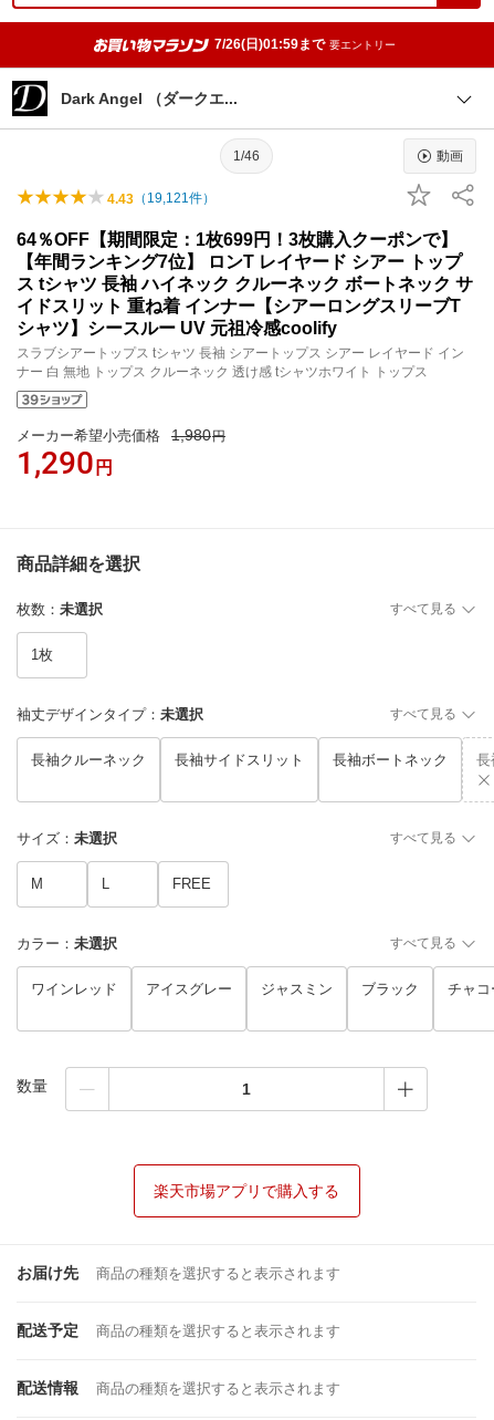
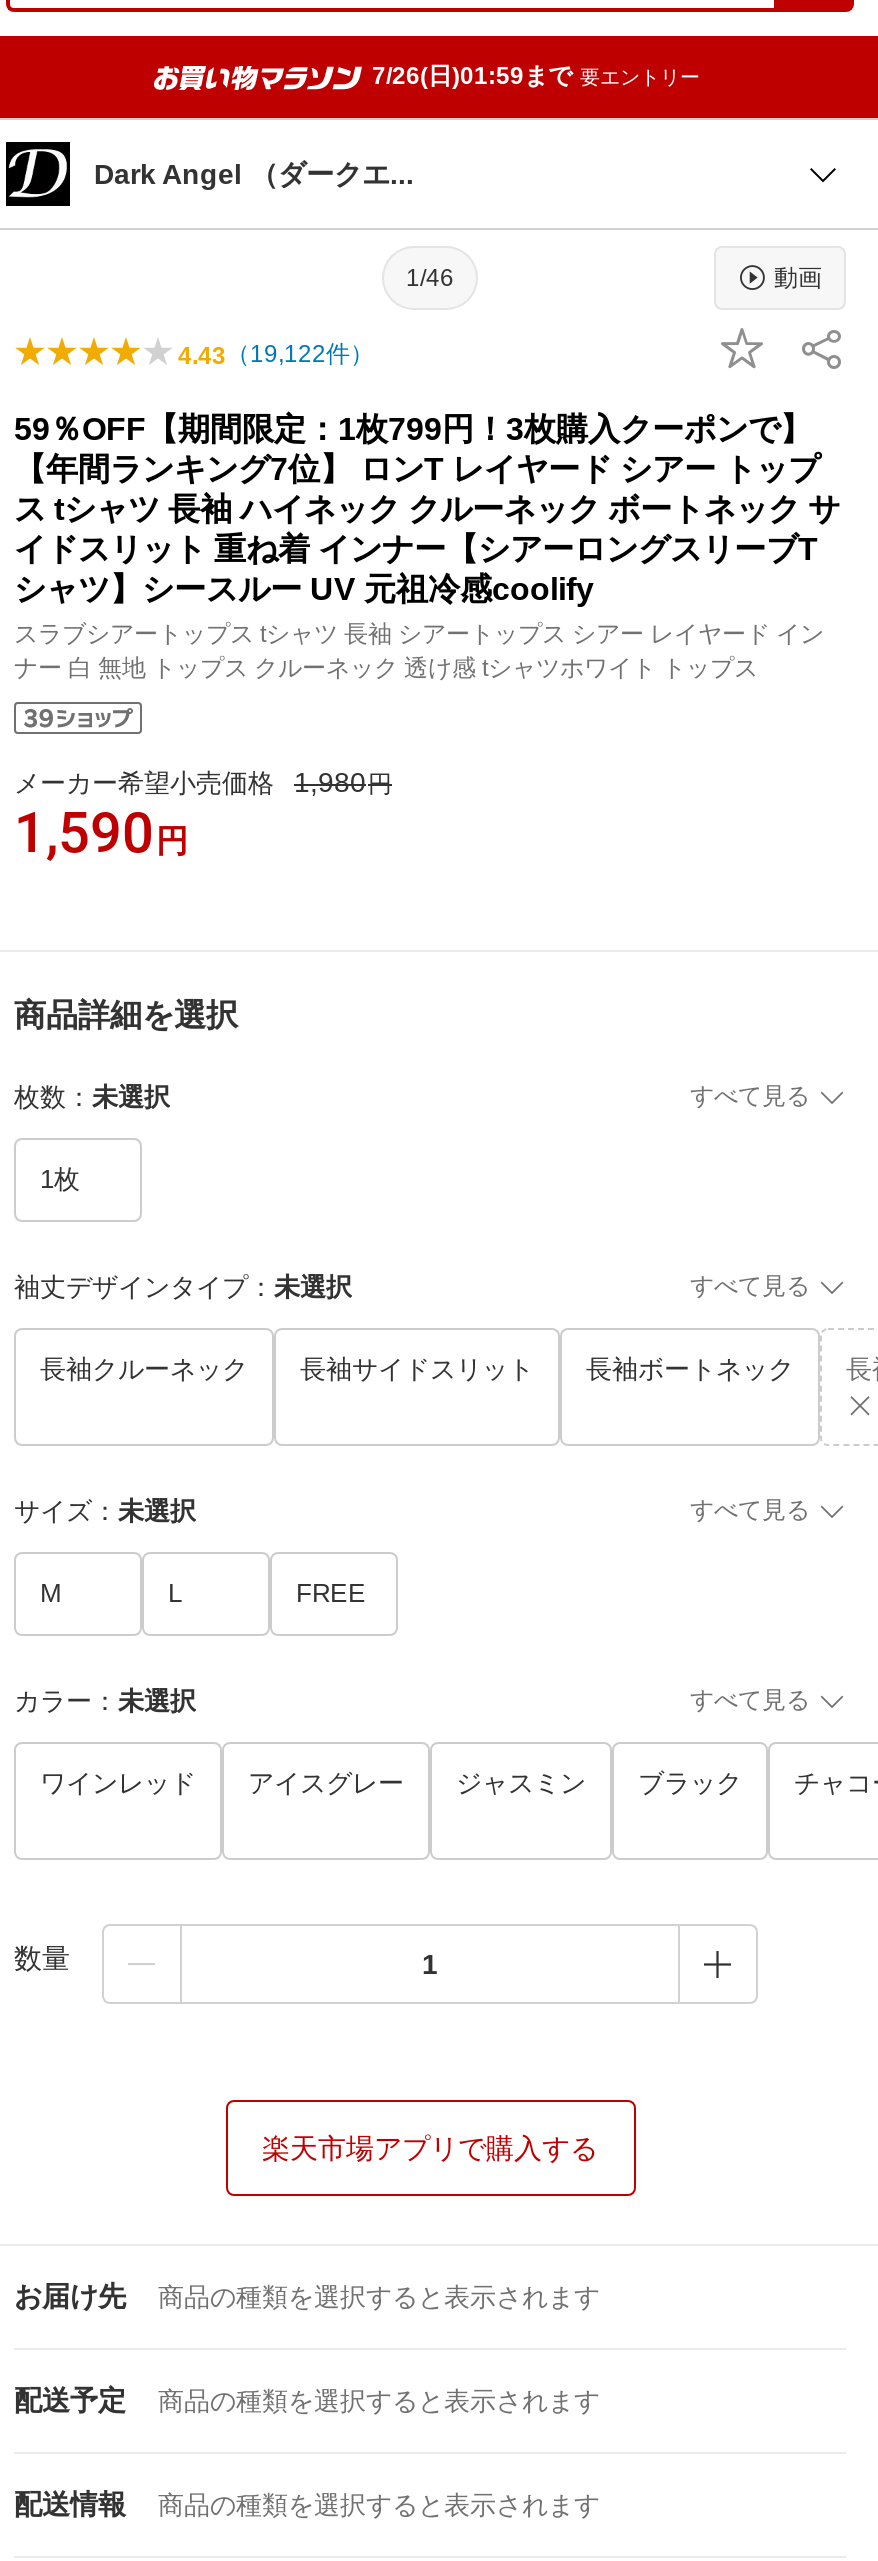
- 4.43（19,121件）
+ 4.43（19,122件）

- 64％OFF【期間限定：1枚699円！3枚購入クーポンで】
+ 59％OFF【期間限定：1枚799円！3枚購入クーポンで】

- 1,290円
+ 1,590円
